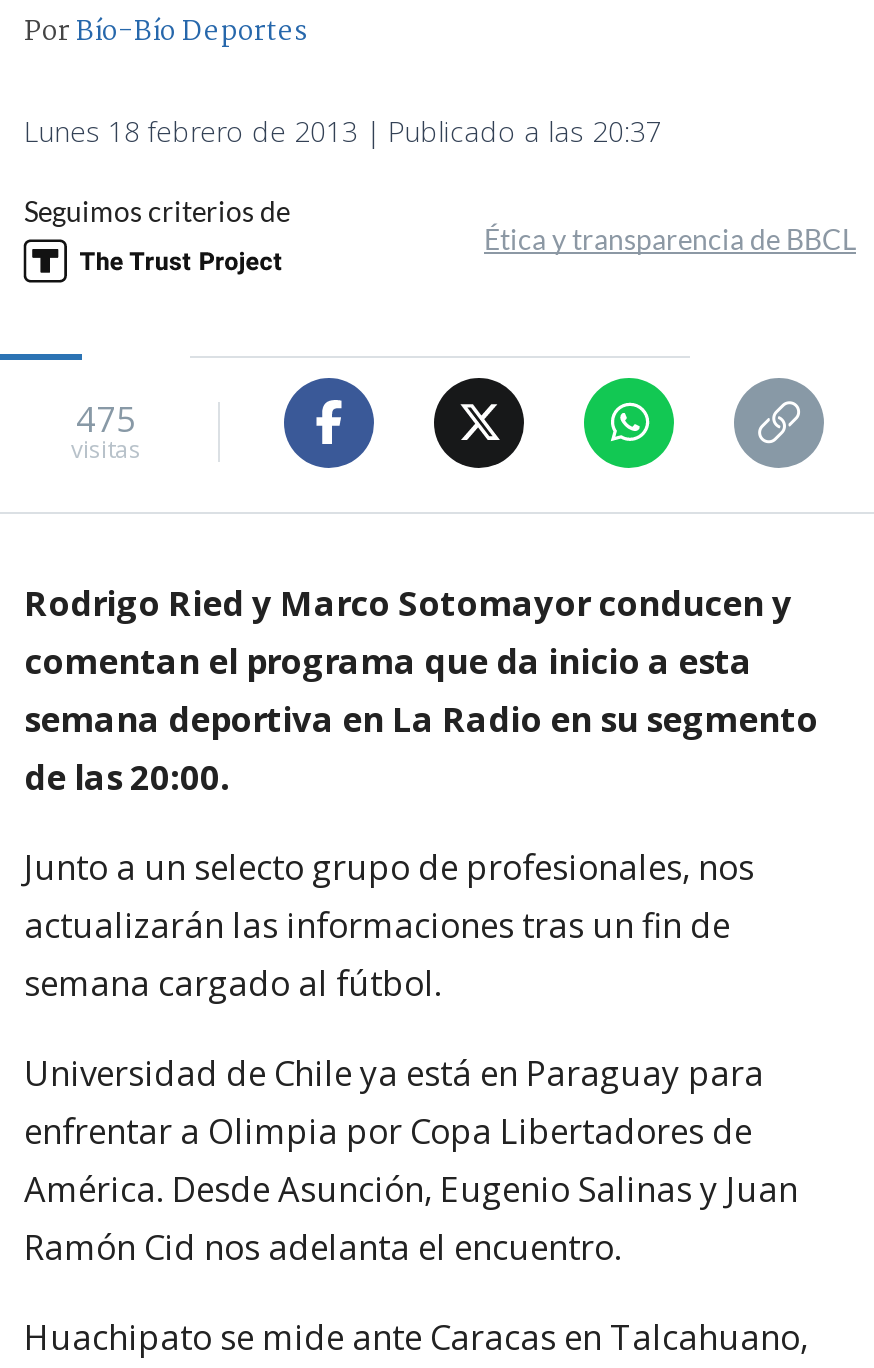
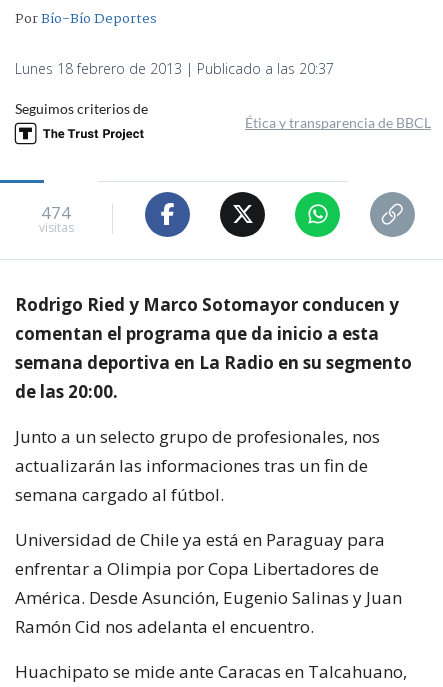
- 475
+ 474
